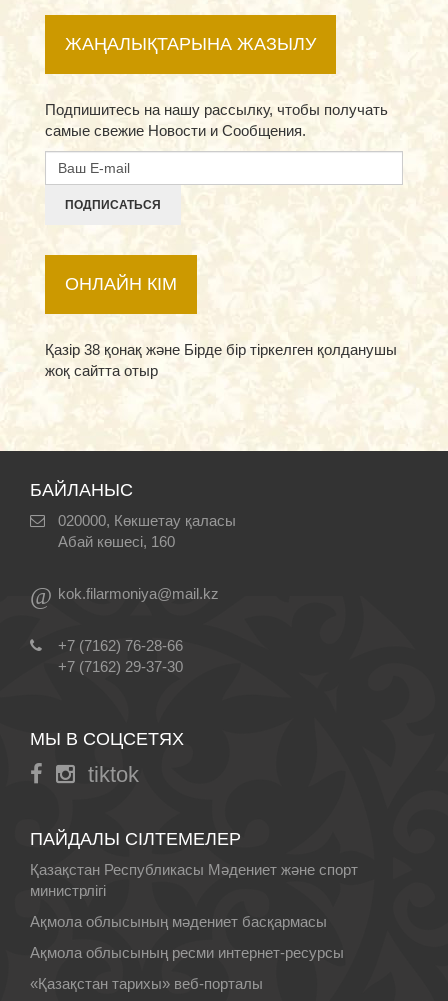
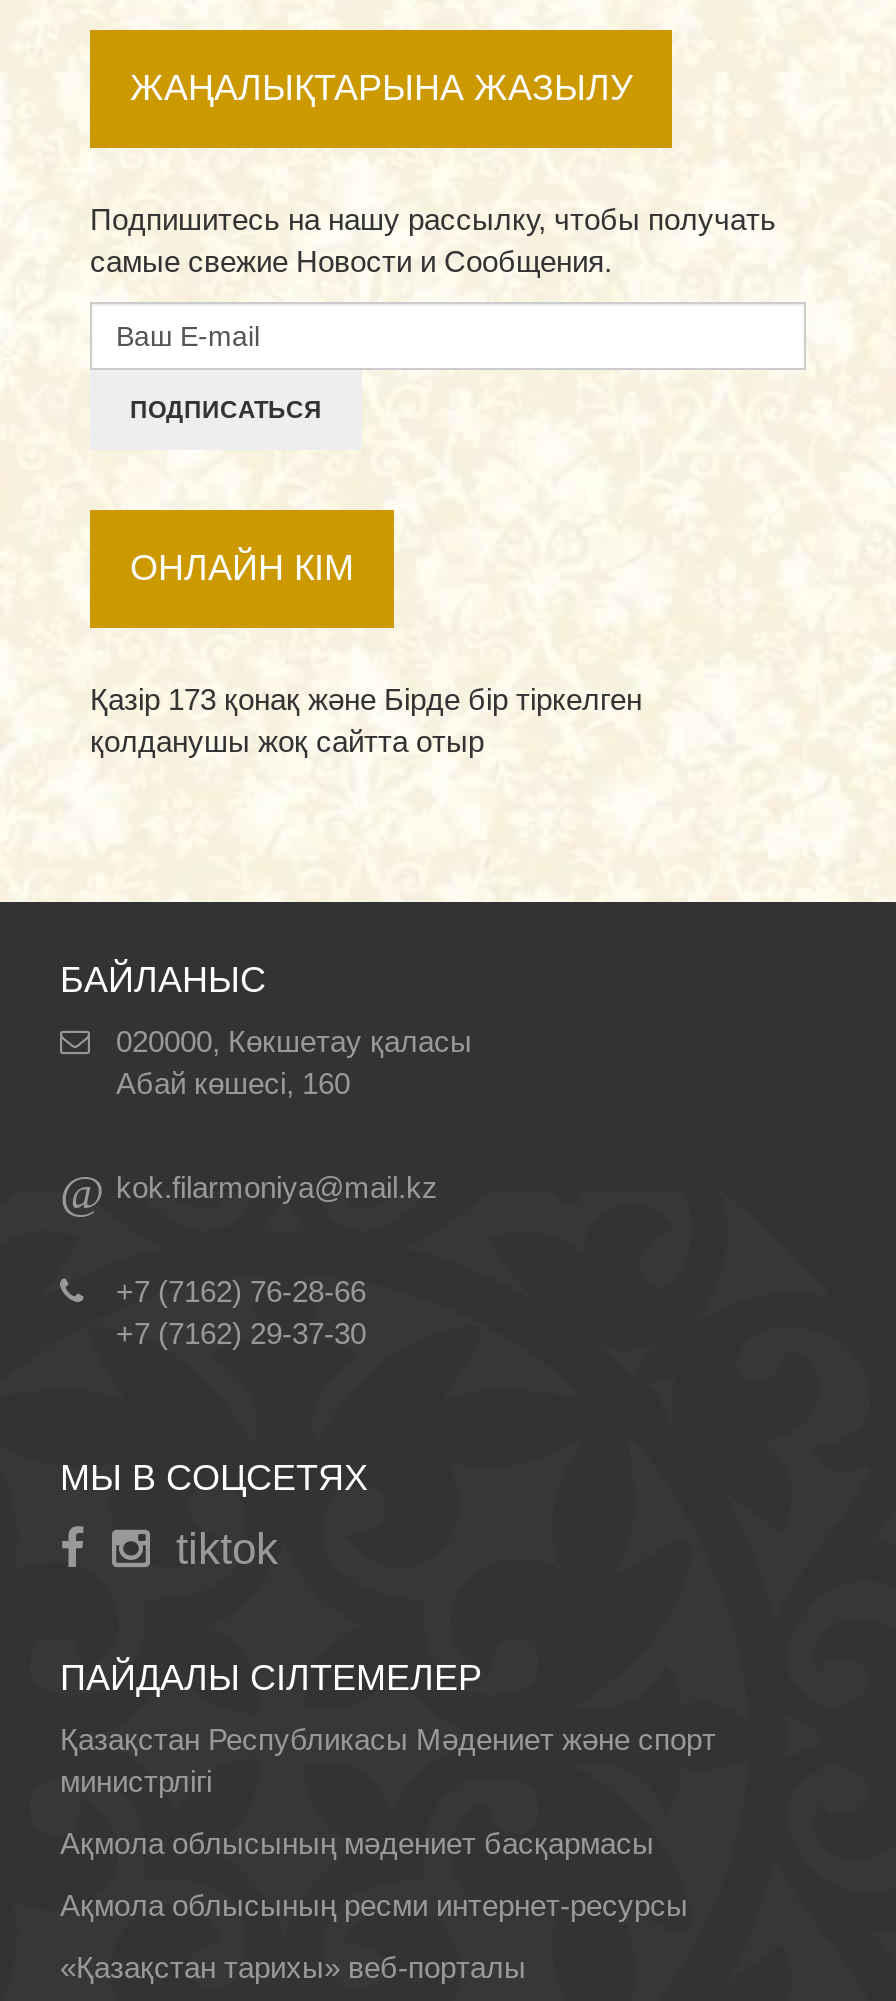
- Қазір 38 қонақ және Бірде бір тіркелген қолданушы
- жоқ сайтта отыр
+ Қазір 173 қонақ және Бірде бір тіркелген
+ қолданушы жоқ сайтта отыр
